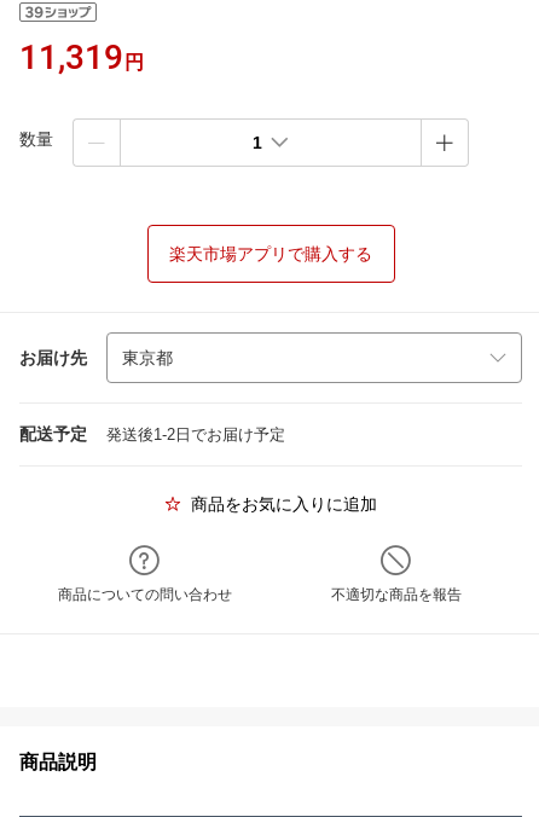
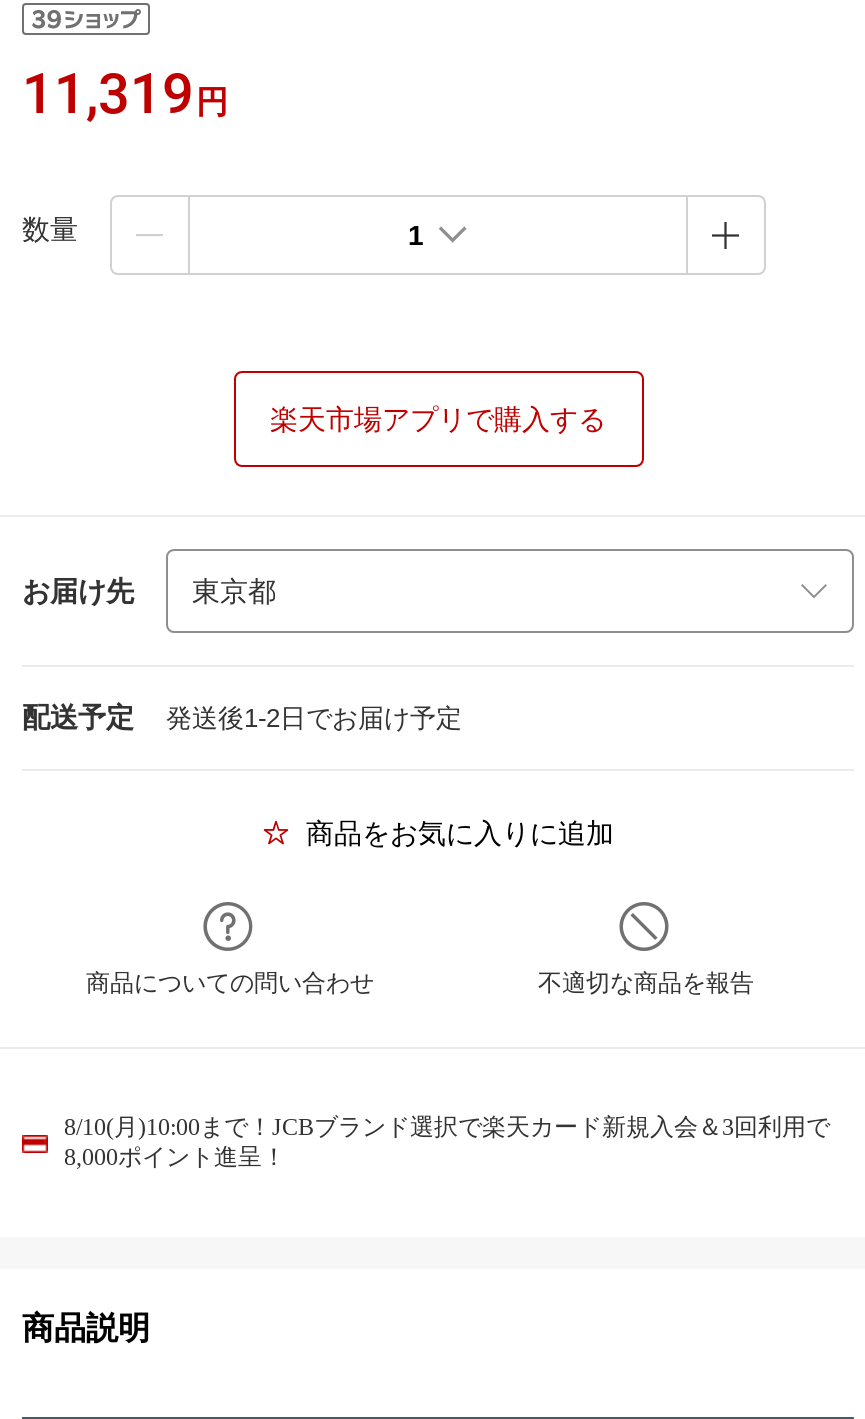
+ 8/10(月)10:00まで！JCBブランド選択で楽天カード新規入会＆3回利用で
+ 8,000ポイント進呈！
